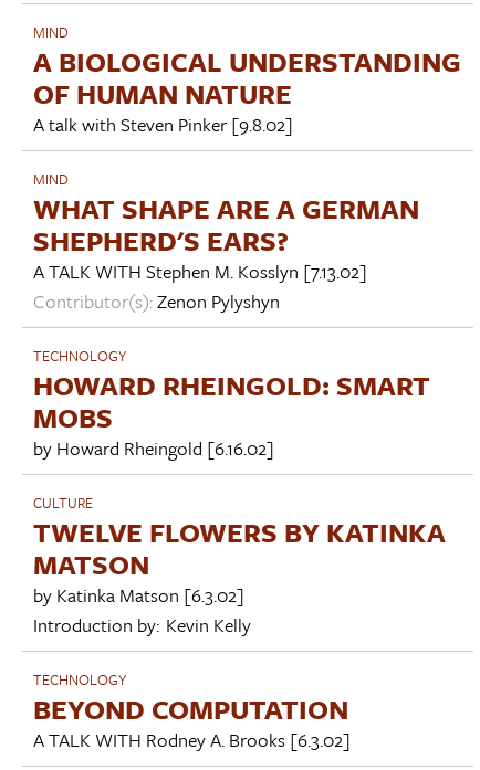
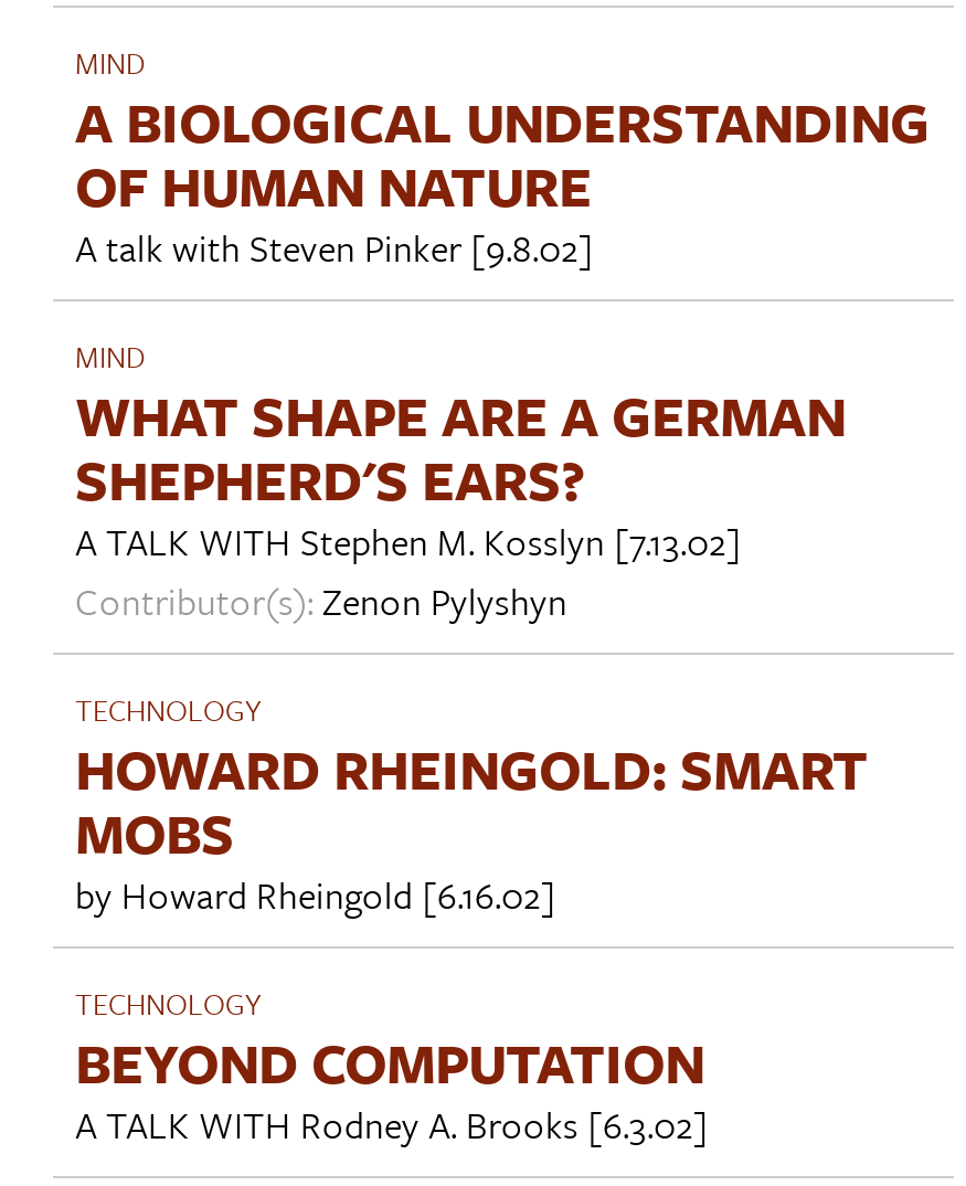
- CULTURE
- TWELVE FLOWERS BY KATINKA
- MATSON
- by Katinka Matson [6.3.02]
- Introduction by: Kevin Kelly
